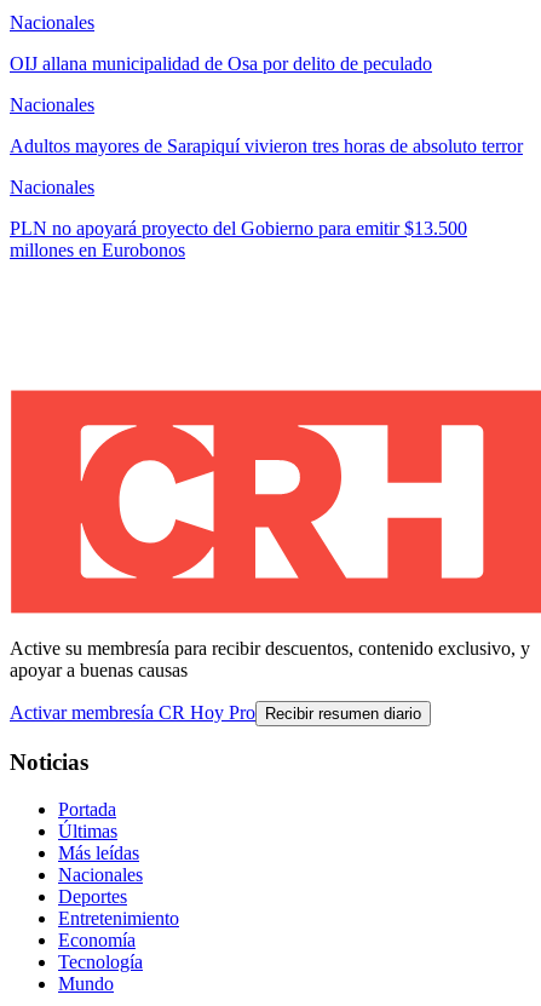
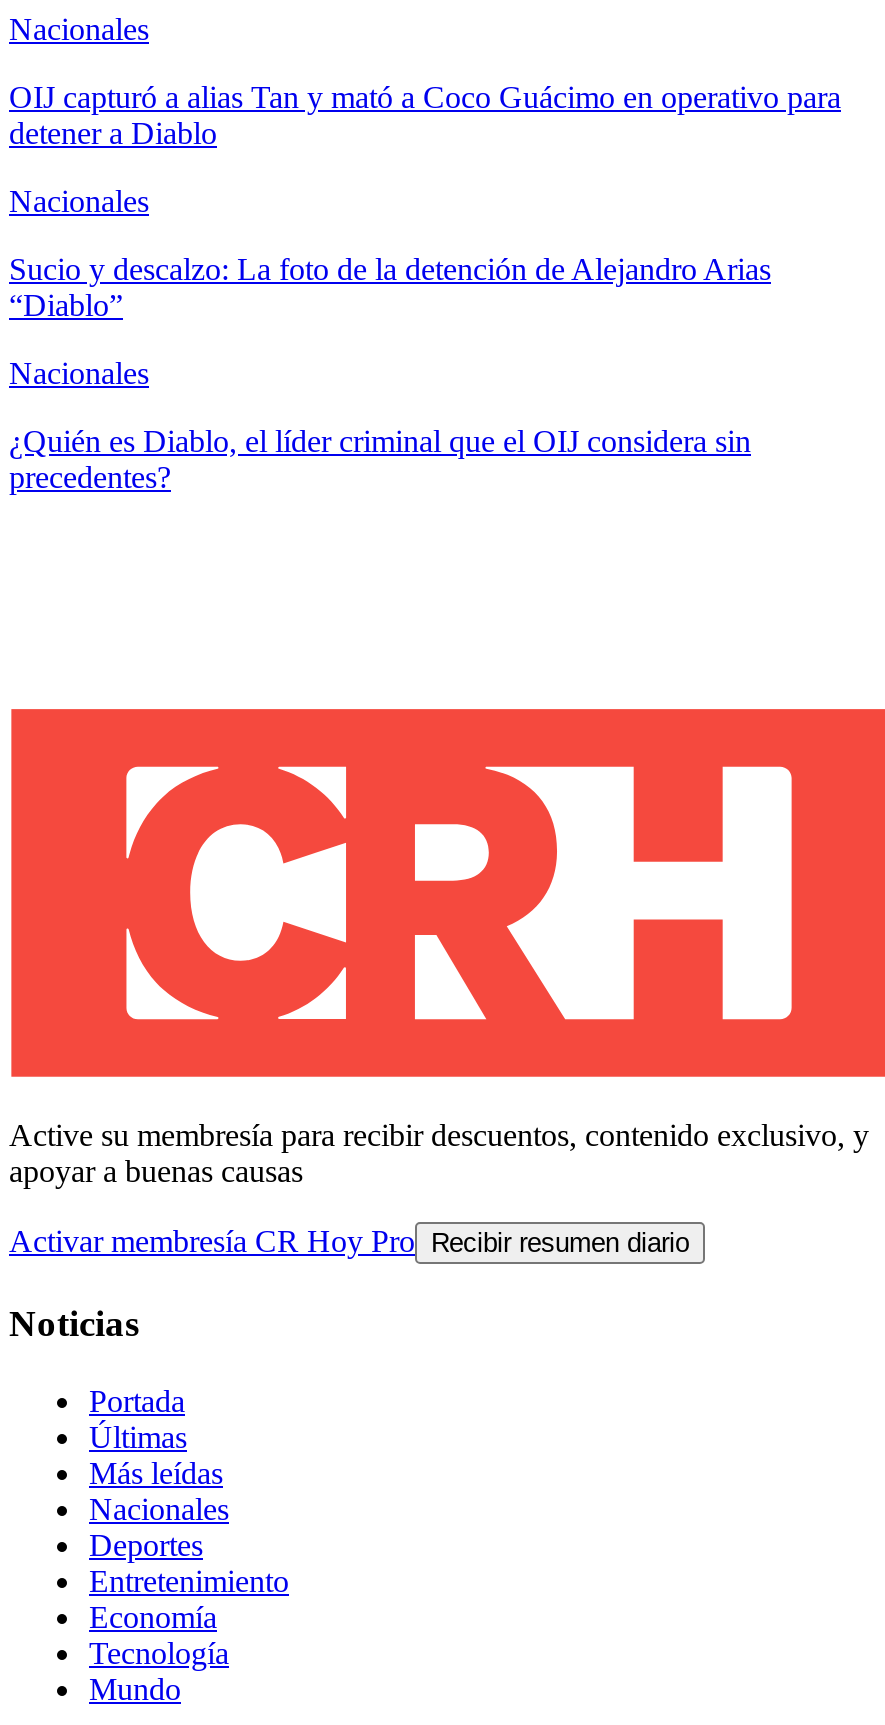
- OIJ allana municipalidad de Osa por delito de peculado
+ OIJ capturó a alias Tan y mató a Coco Guácimo en operativo para
+ detener a Diablo

- Adultos mayores de Sarapiquí vivieron tres horas de absoluto terror
+ Sucio y descalzo: La foto de la detención de Alejandro Arias
+ “Diablo”

- PLN no apoyará proyecto del Gobierno para emitir $13.500
- millones en Eurobonos
+ ¿Quién es Diablo, el líder criminal que el OIJ considera sin
+ precedentes?
